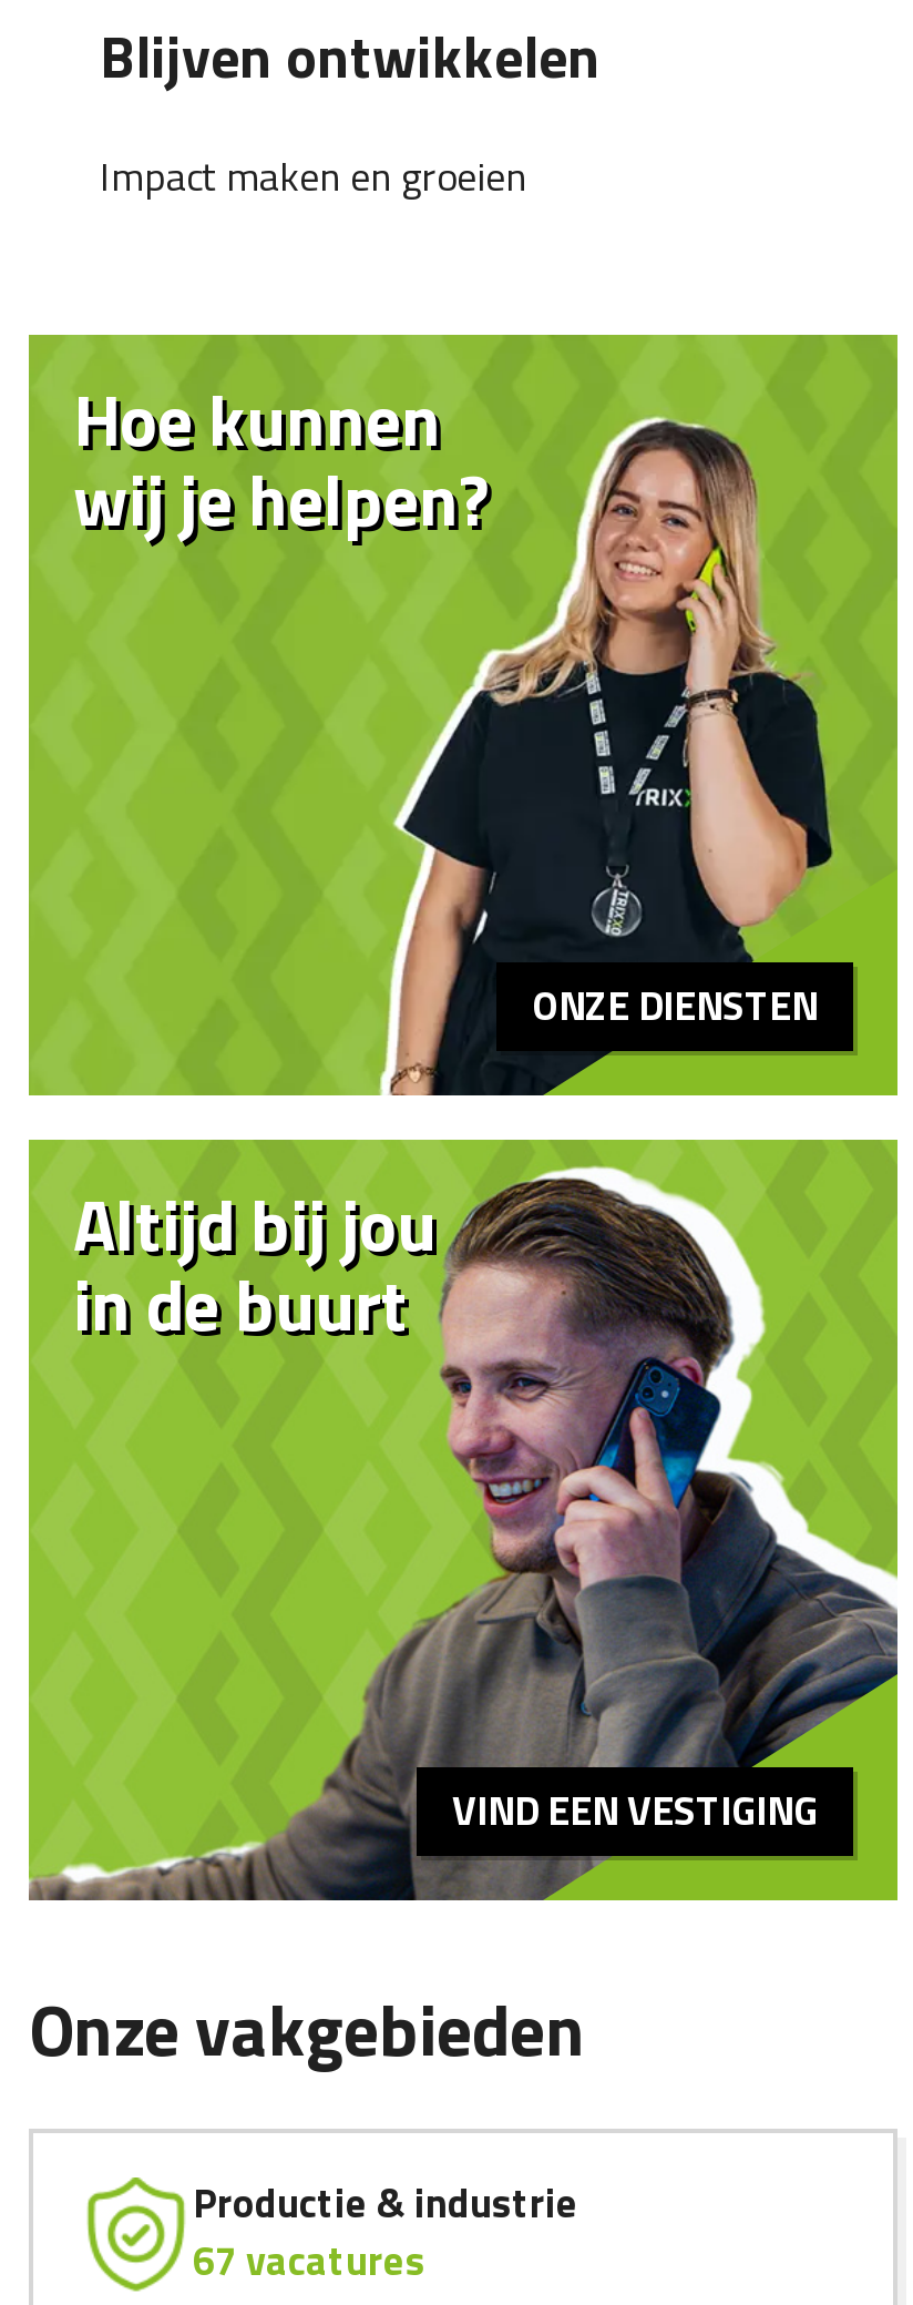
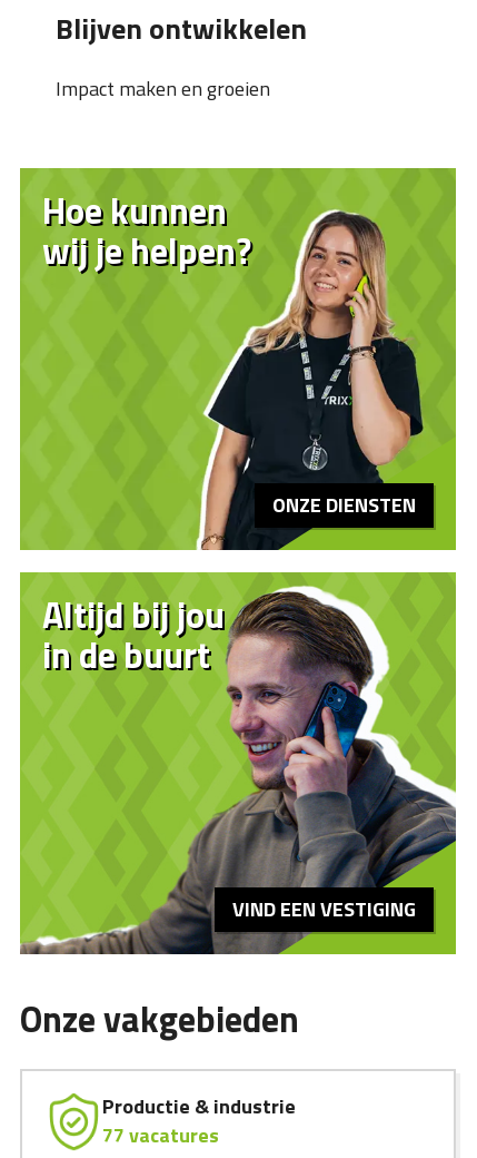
- 67 vacatures
+ 77 vacatures
